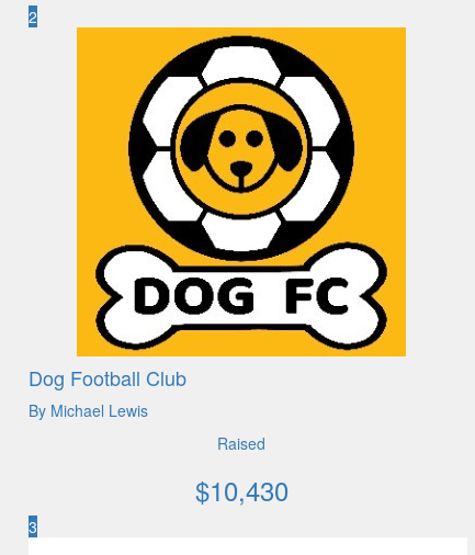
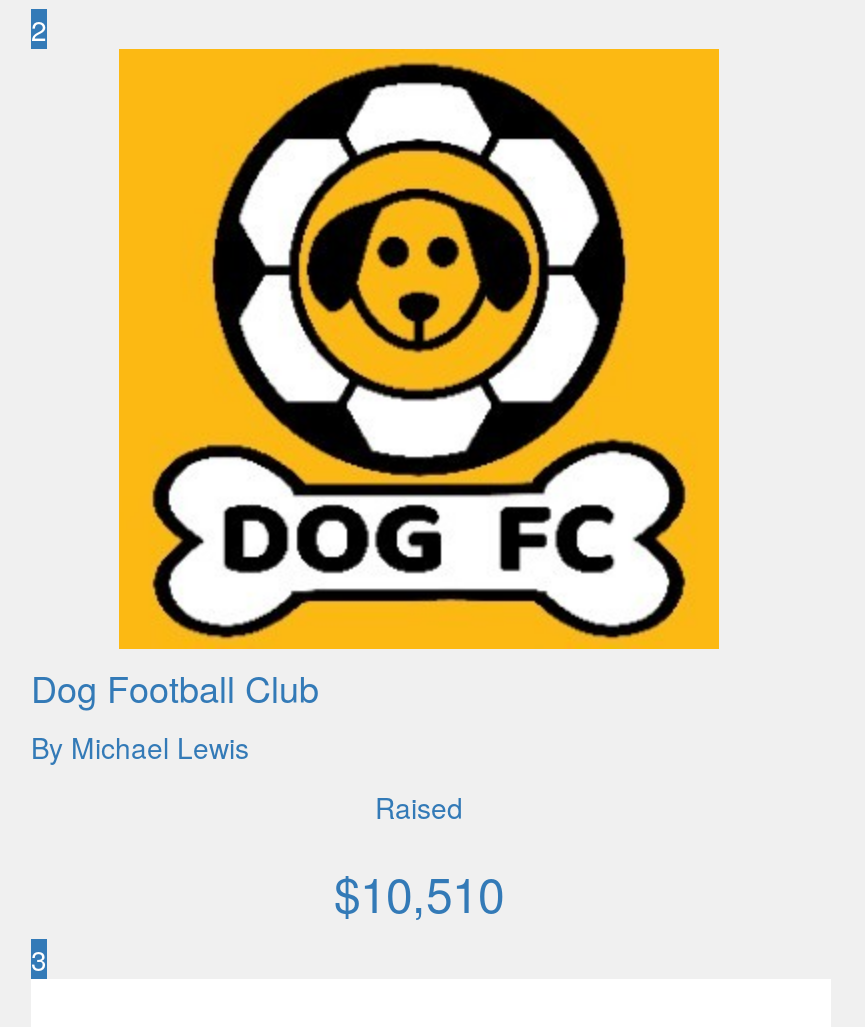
- $10,430
+ $10,510
